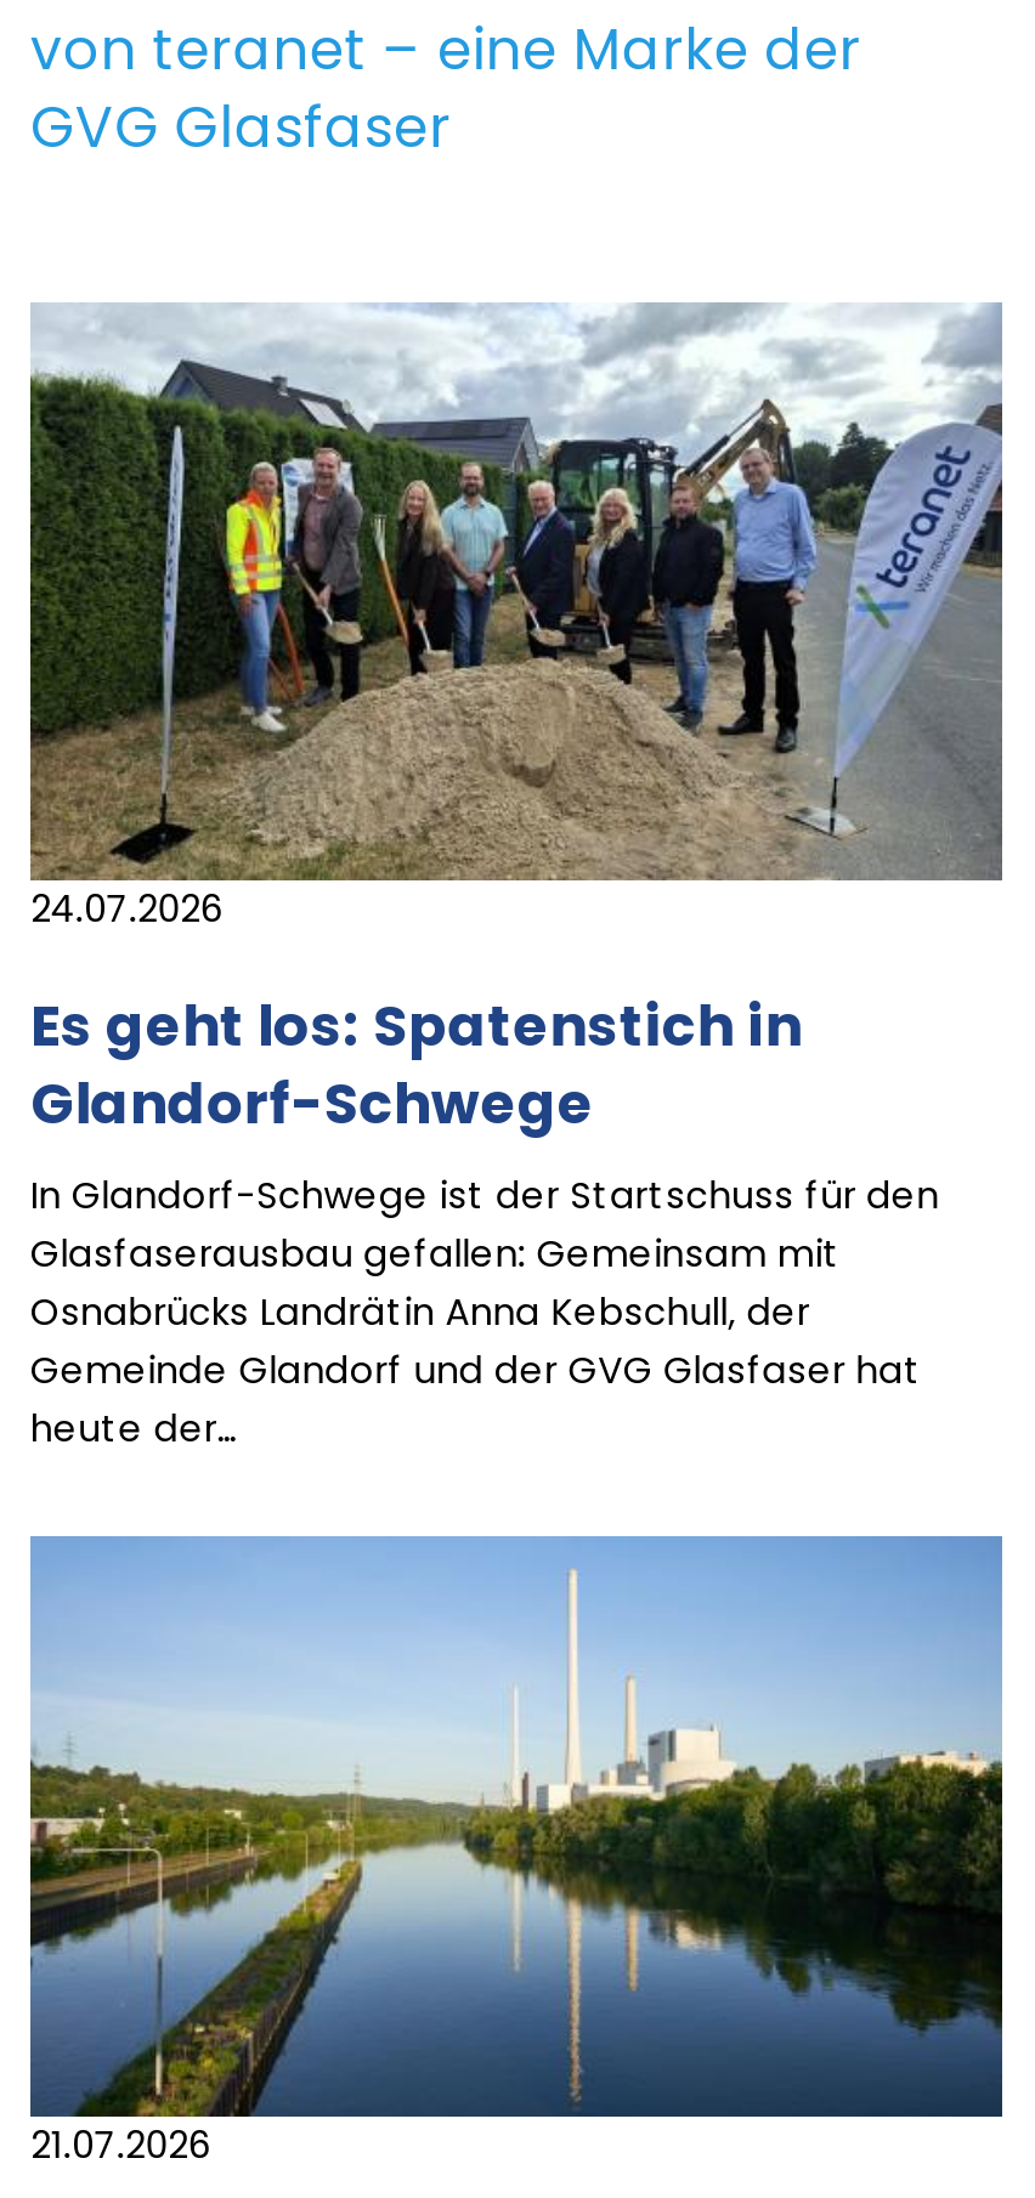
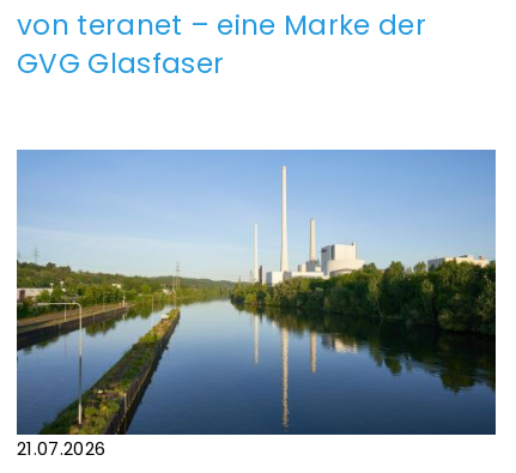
- [image]
- 24.07.2026
- Es geht los: Spatenstich in
- Glandorf-Schwege
- In Glandorf-Schwege ist der Startschuss für den
- Glasfaserausbau gefallen: Gemeinsam mit
- Osnabrücks Landrätin Anna Kebschull, der
- Gemeinde Glandorf und der GVG Glasfaser hat
- heute der…
